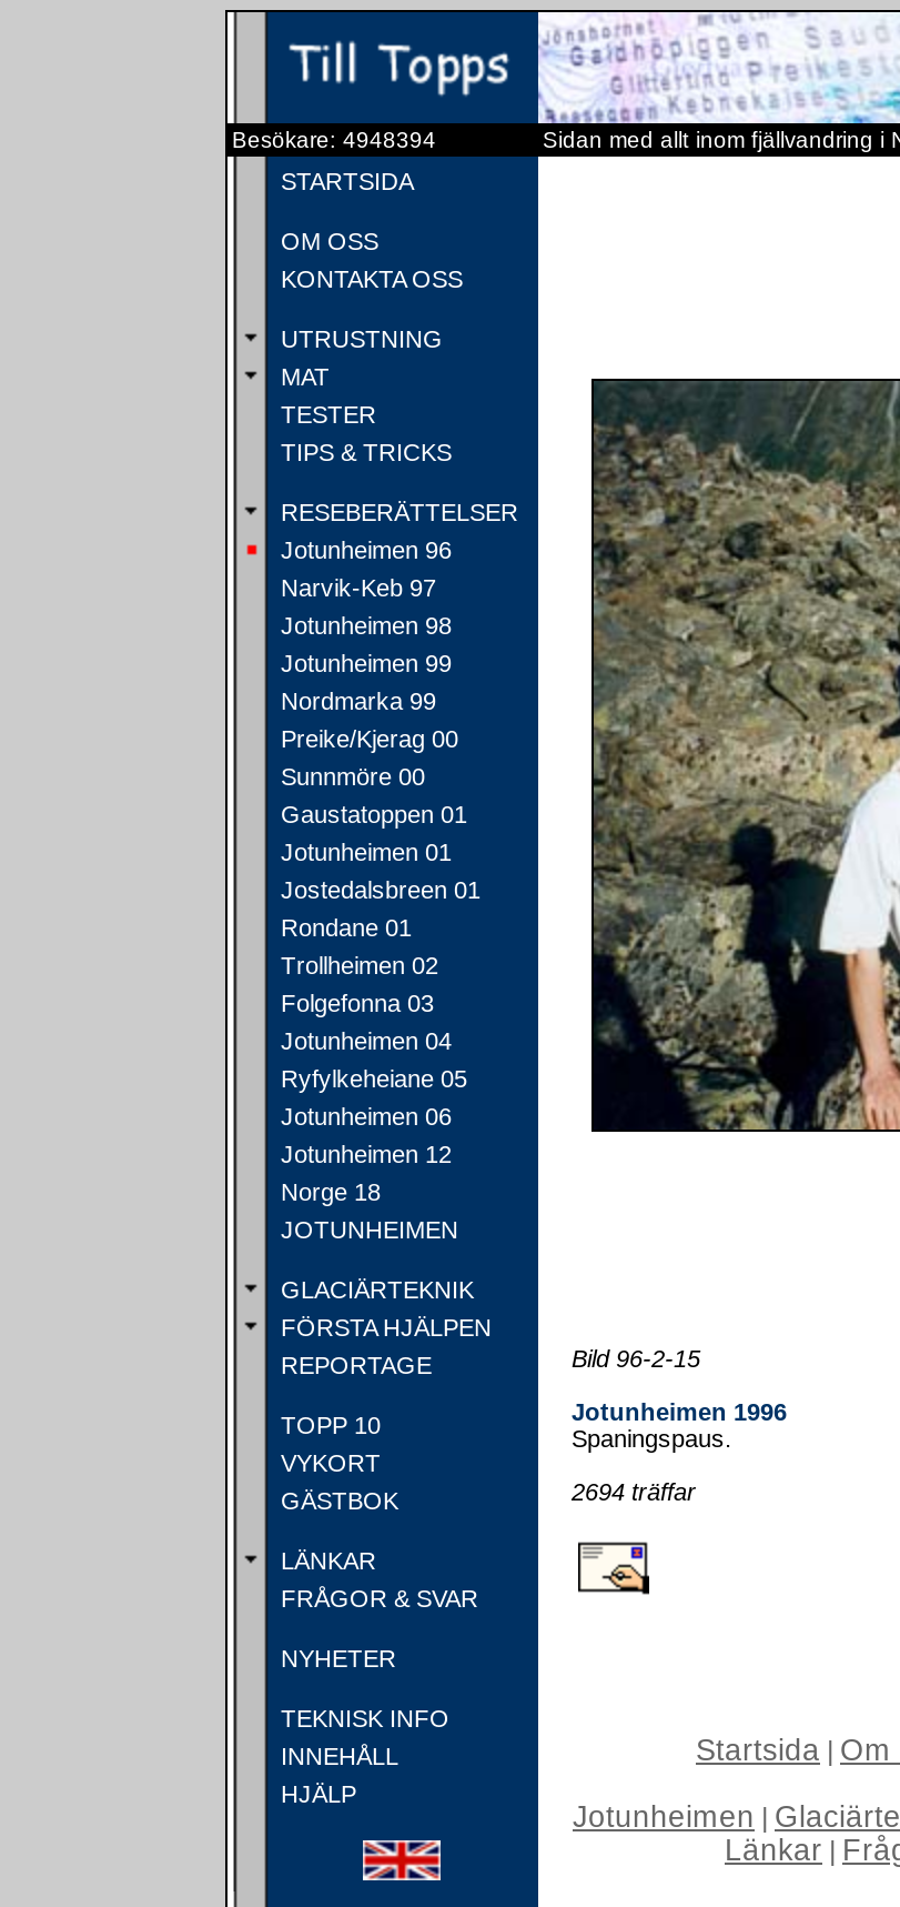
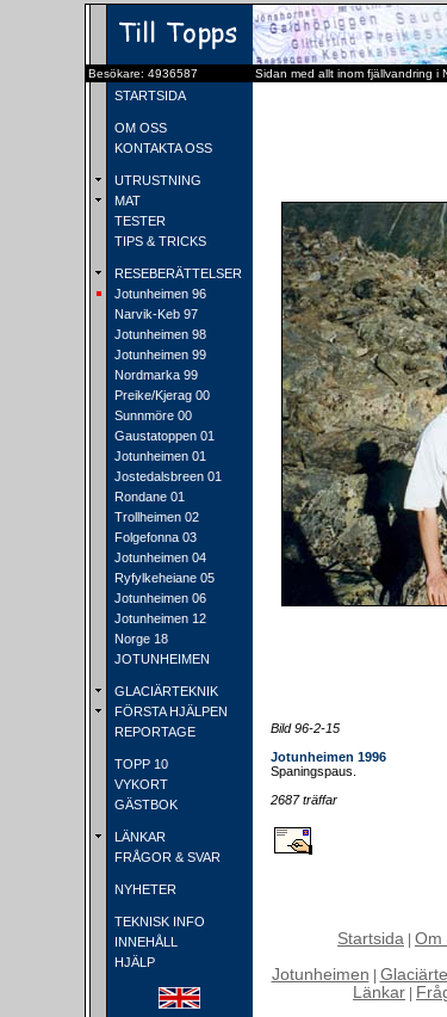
- Besökare: 4948394
+ Besökare: 4936587

- 2694 träffar
+ 2687 träffar
